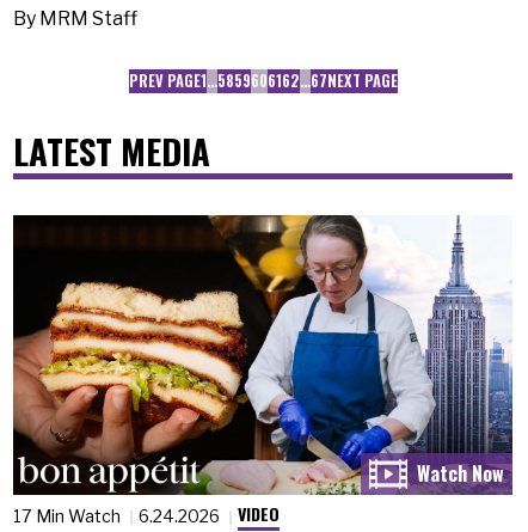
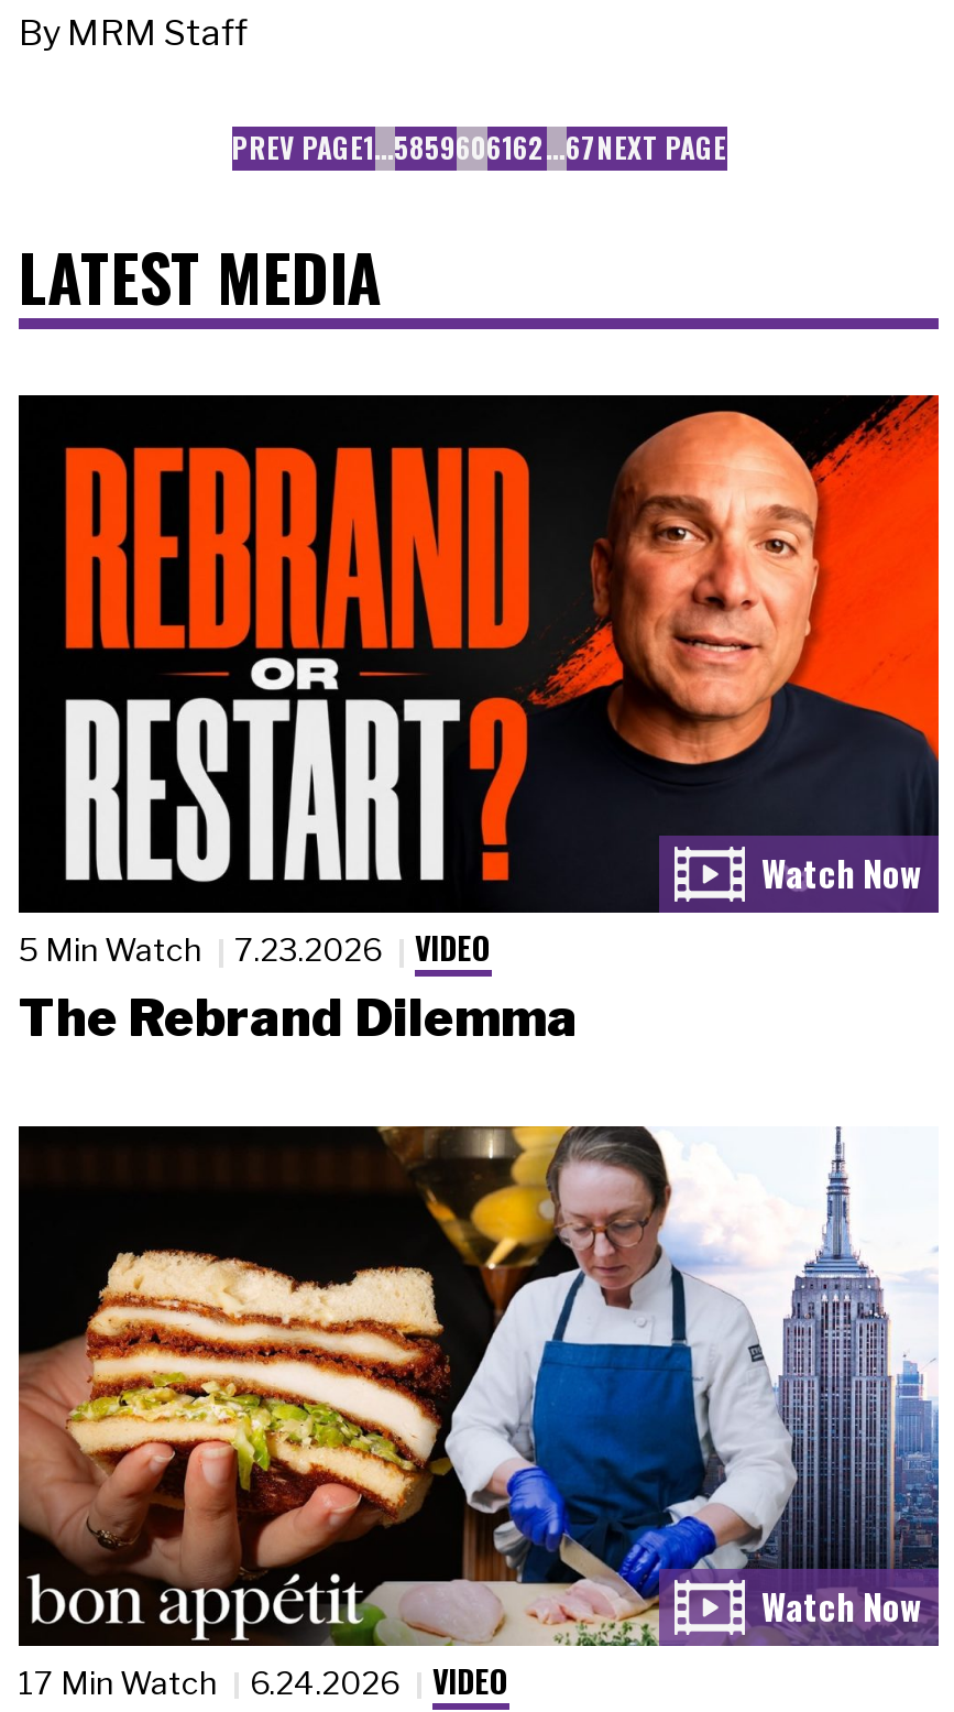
+ [image]
+ 5 Min Watch
+ 7.23.2026
+ VIDEO
+ The Rebrand Dilemma
